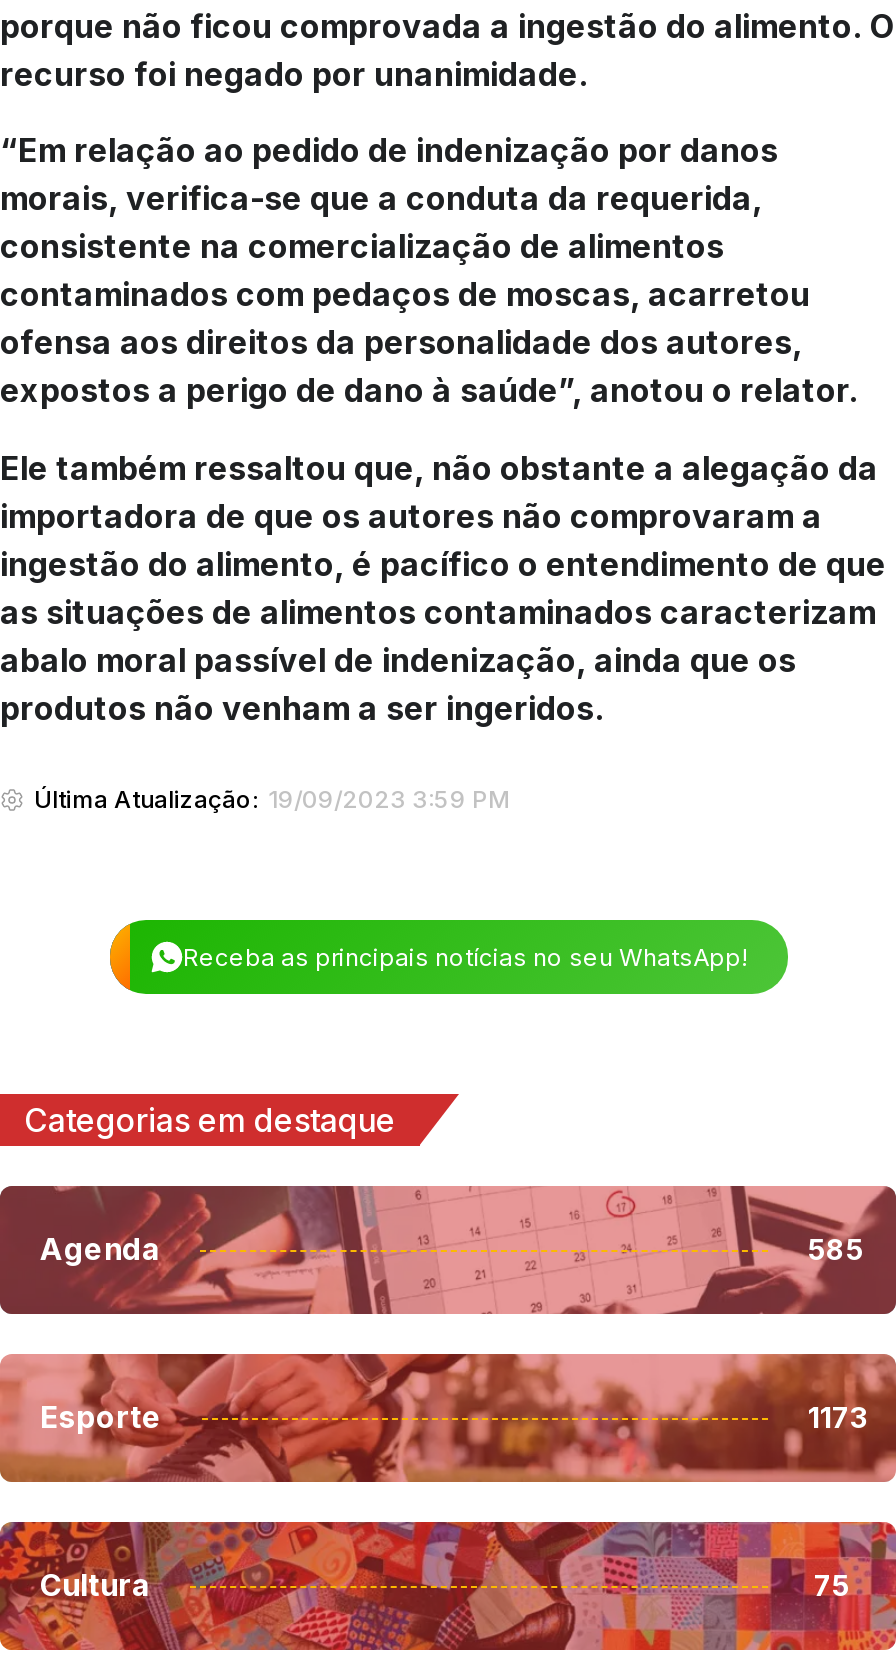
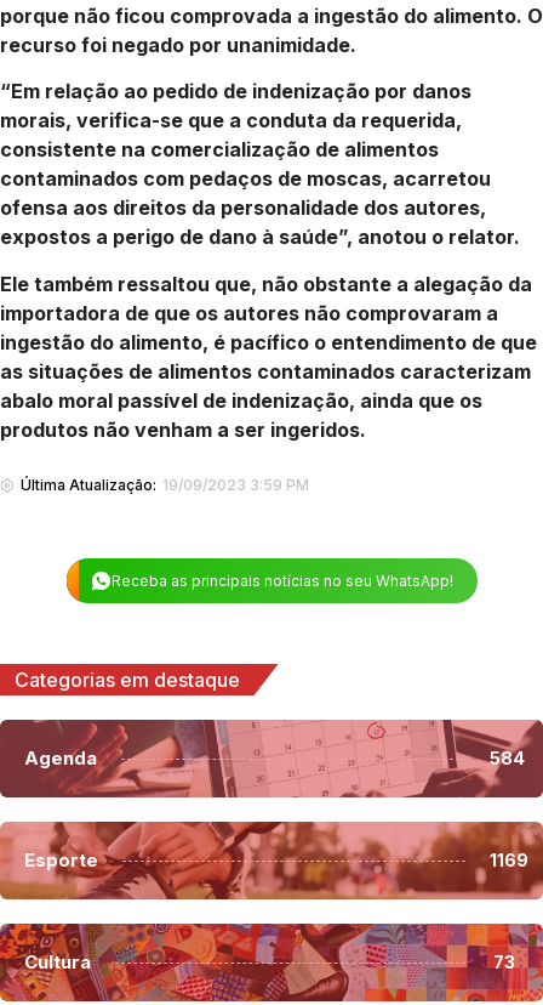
- 585
+ 584

- 1173
+ 1169

- 75
+ 73
